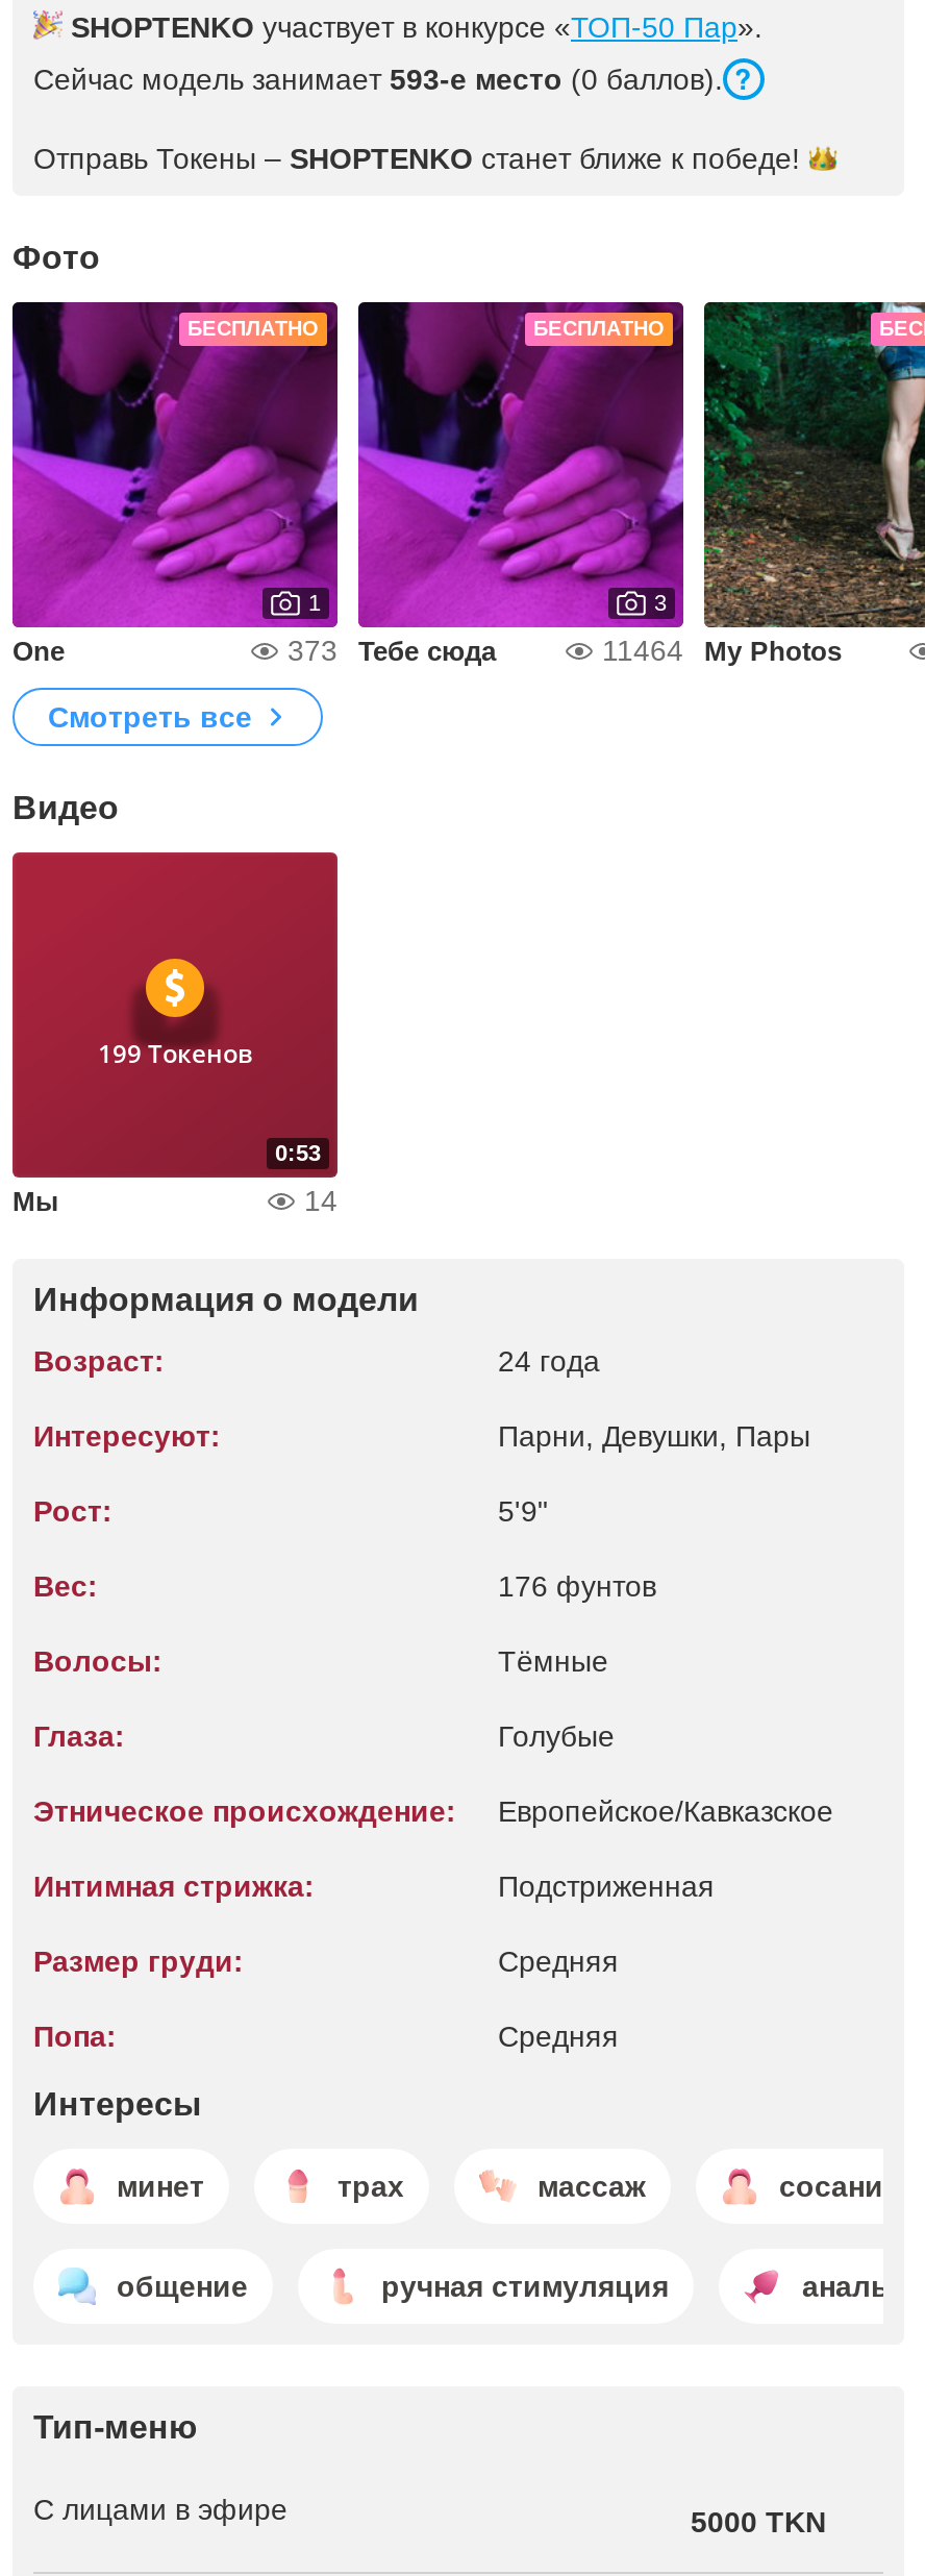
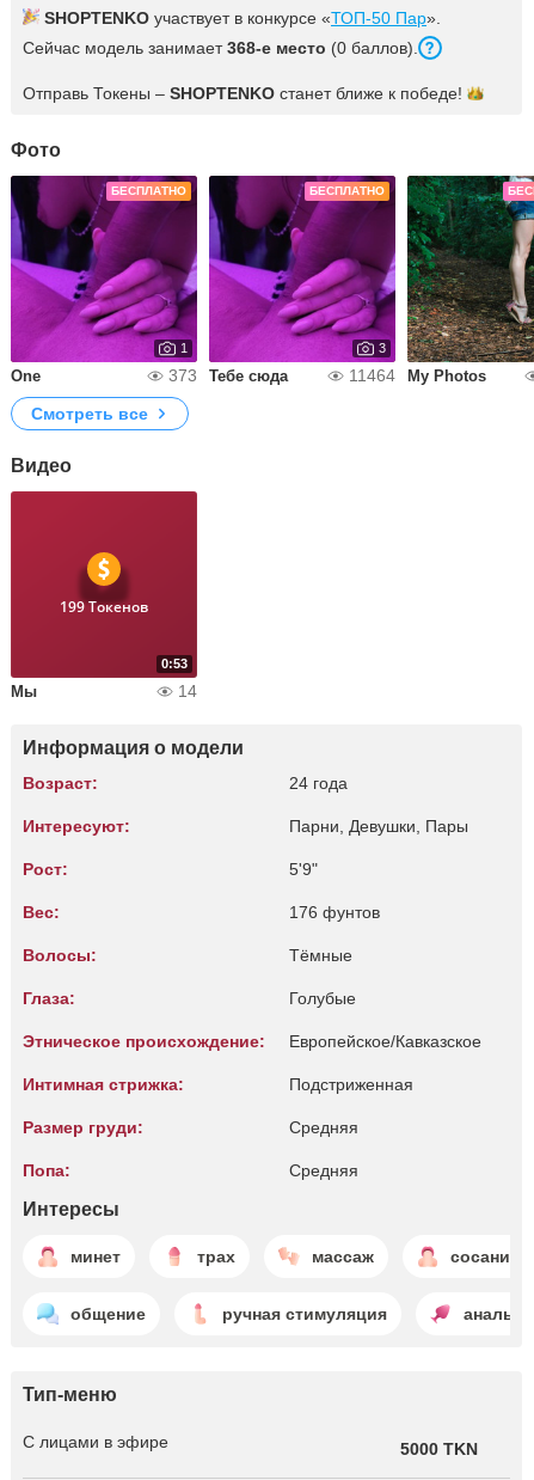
- Сейчас модель занимает 593-е место (0 баллов).
+ Сейчас модель занимает 368-е место (0 баллов).
